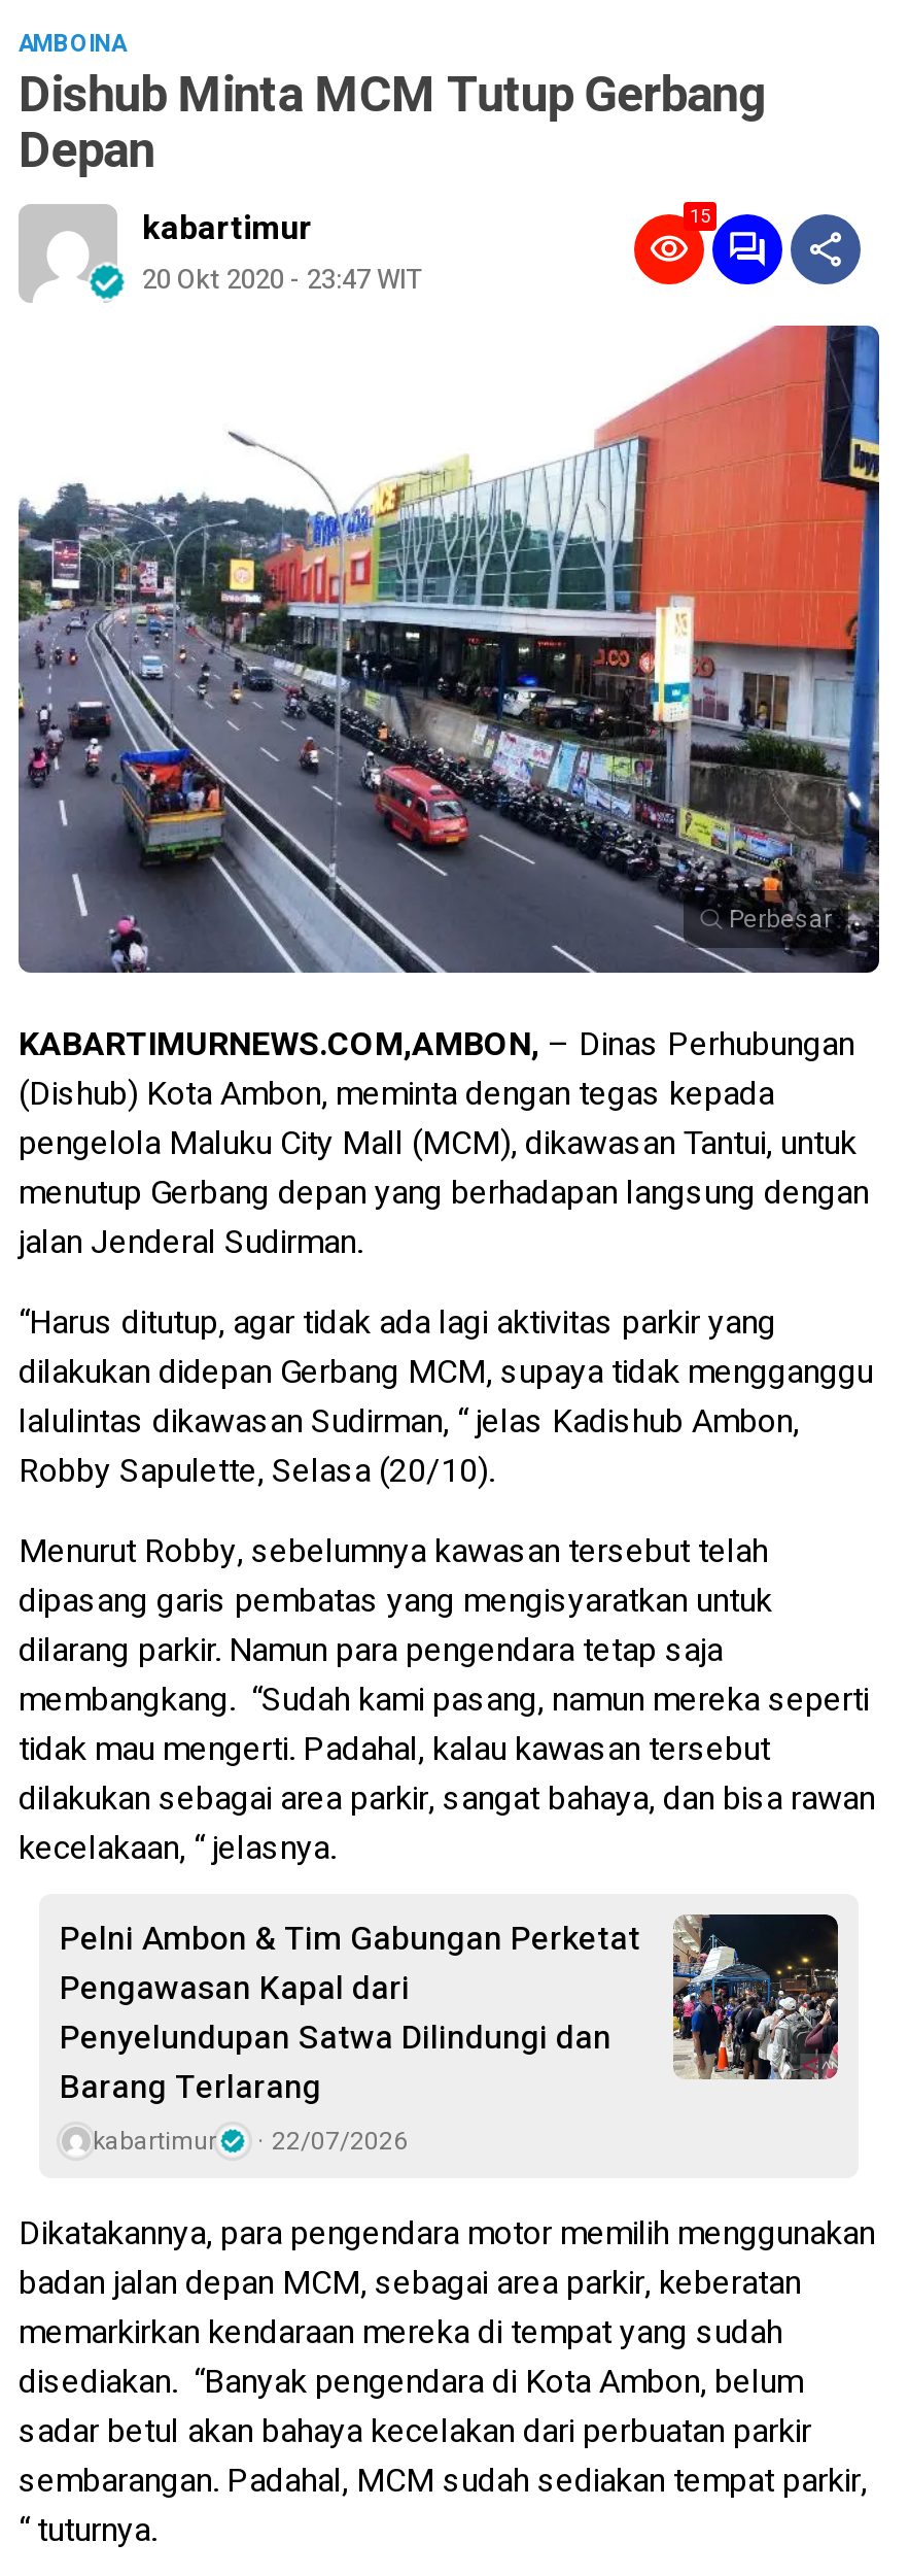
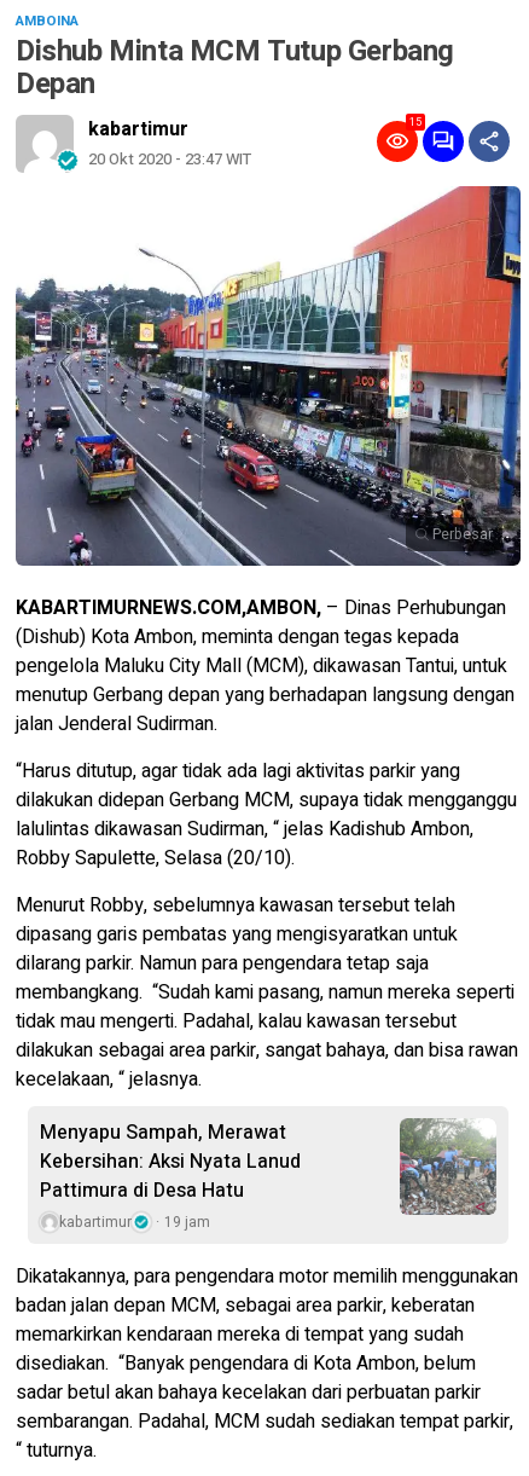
- Pelni Ambon & Tim Gabungan Perketat
- Pengawasan Kapal dari
- Penyelundupan Satwa Dilindungi dan
- Barang Terlarang
+ Menyapu Sampah, Merawat
+ Kebersihan: Aksi Nyata Lanud
+ Pattimura di Desa Hatu

- [image]
+ [image]

- kabartimur 22/07/2026
+ kabartimur 19 jam
